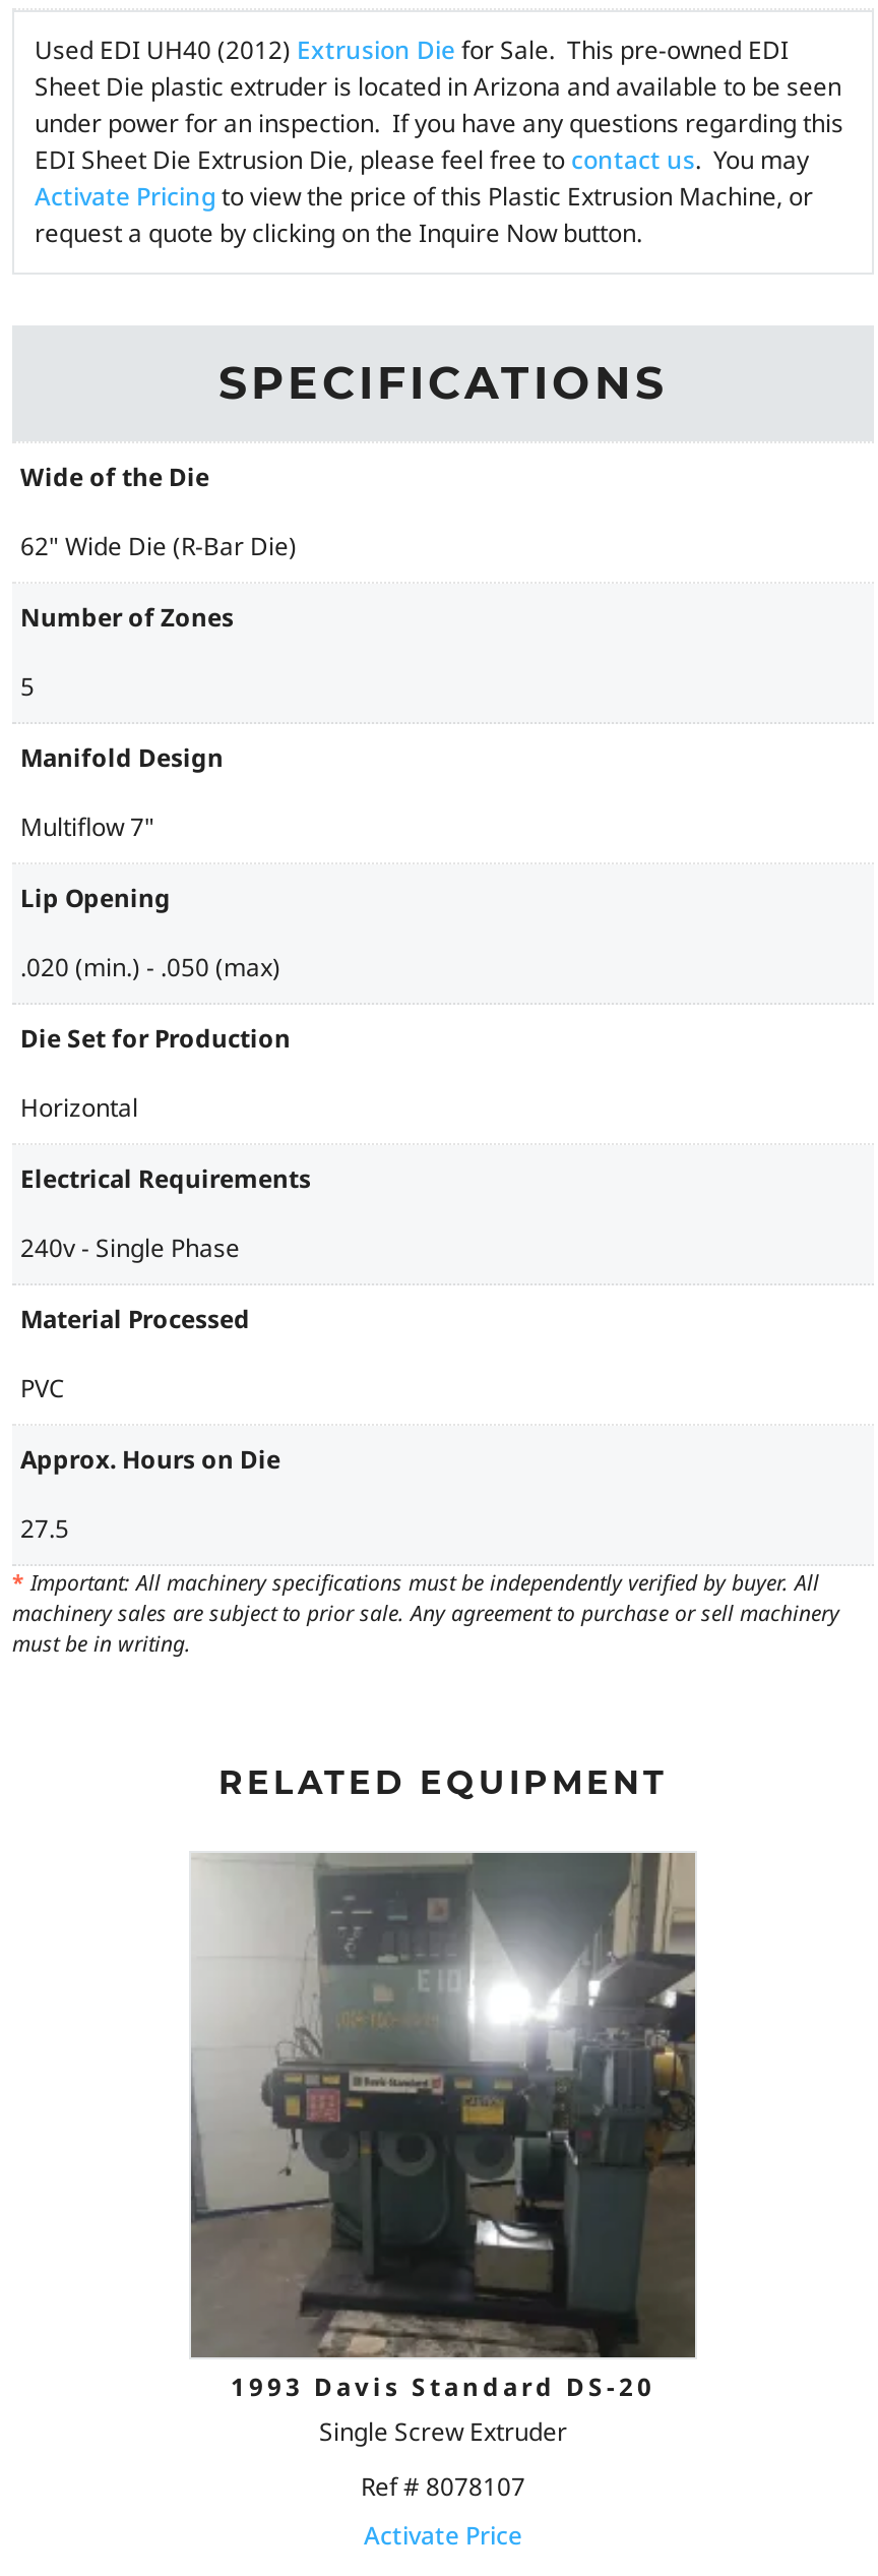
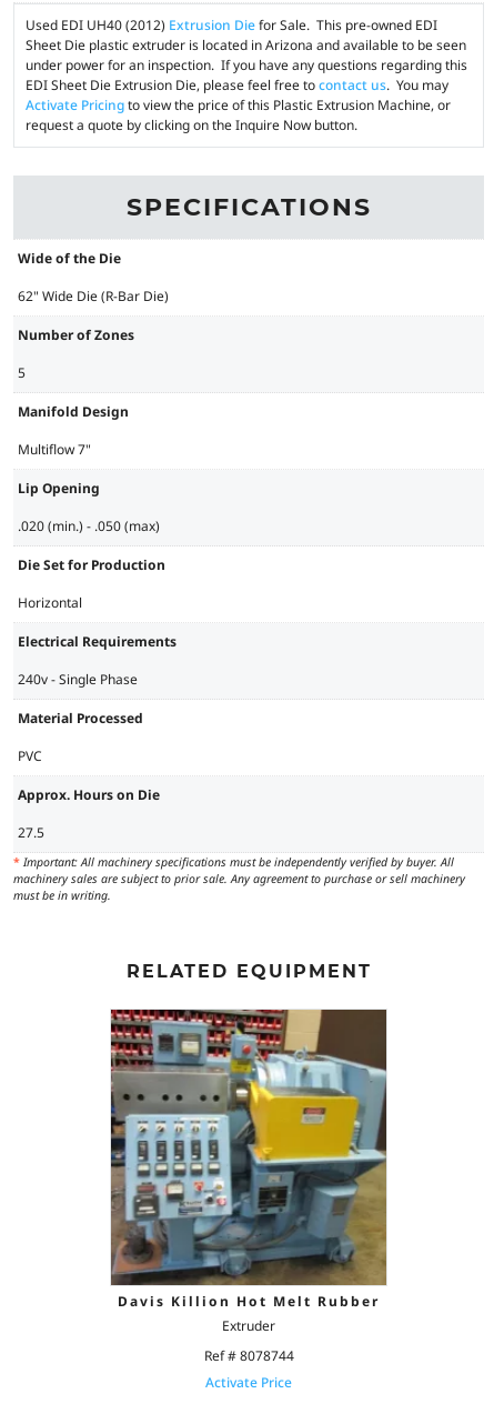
- [image]
- 1993 Davis Standard DS-20
- Single Screw Extruder
+ [image]
+ Davis Killion Hot Melt Rubber
+ Extruder

- Ref # 8078107
+ Ref # 8078744
